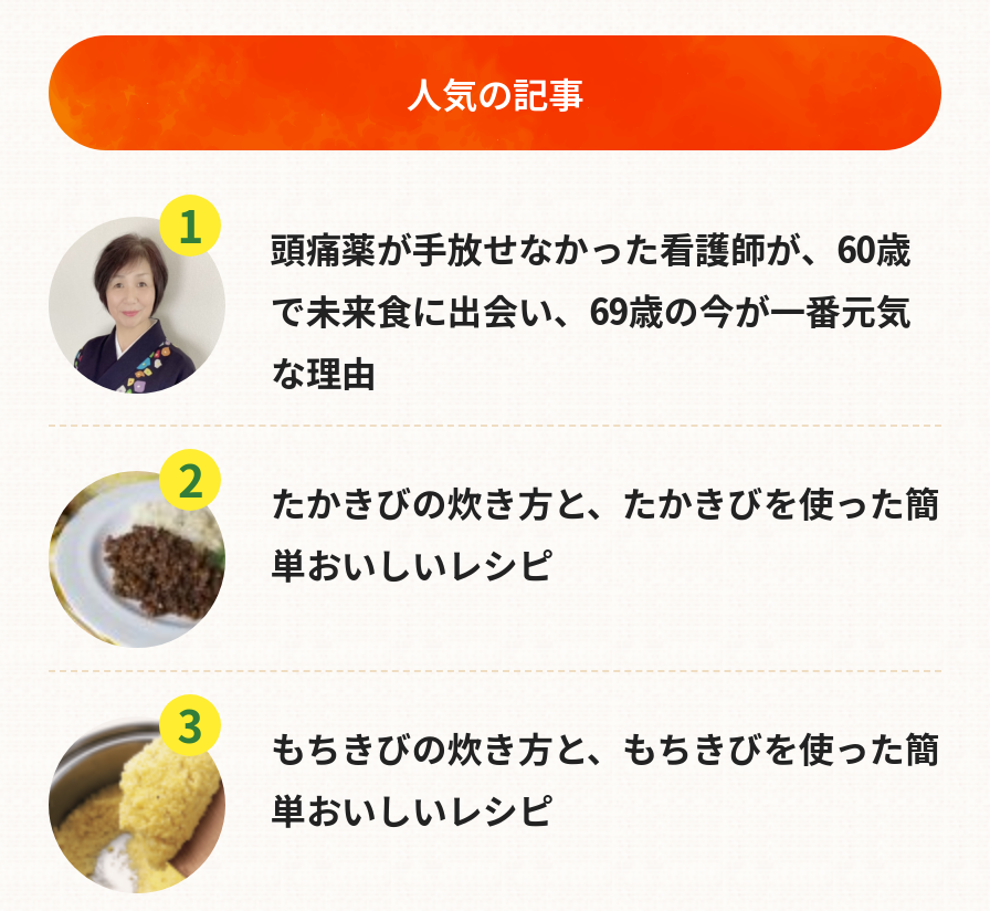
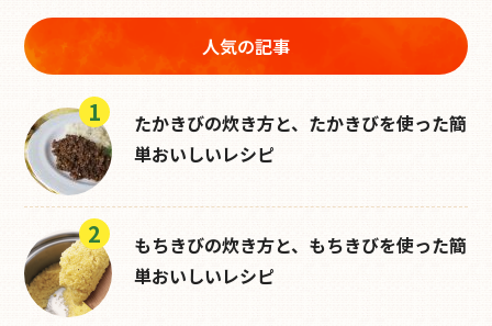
- [image]
- 頭痛薬が手放せなかった看護師が、60歳
- で未来食に出会い、69歳の今が一番元気
- な理由
